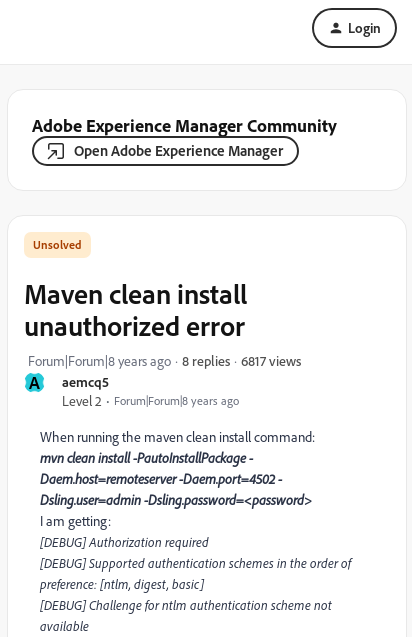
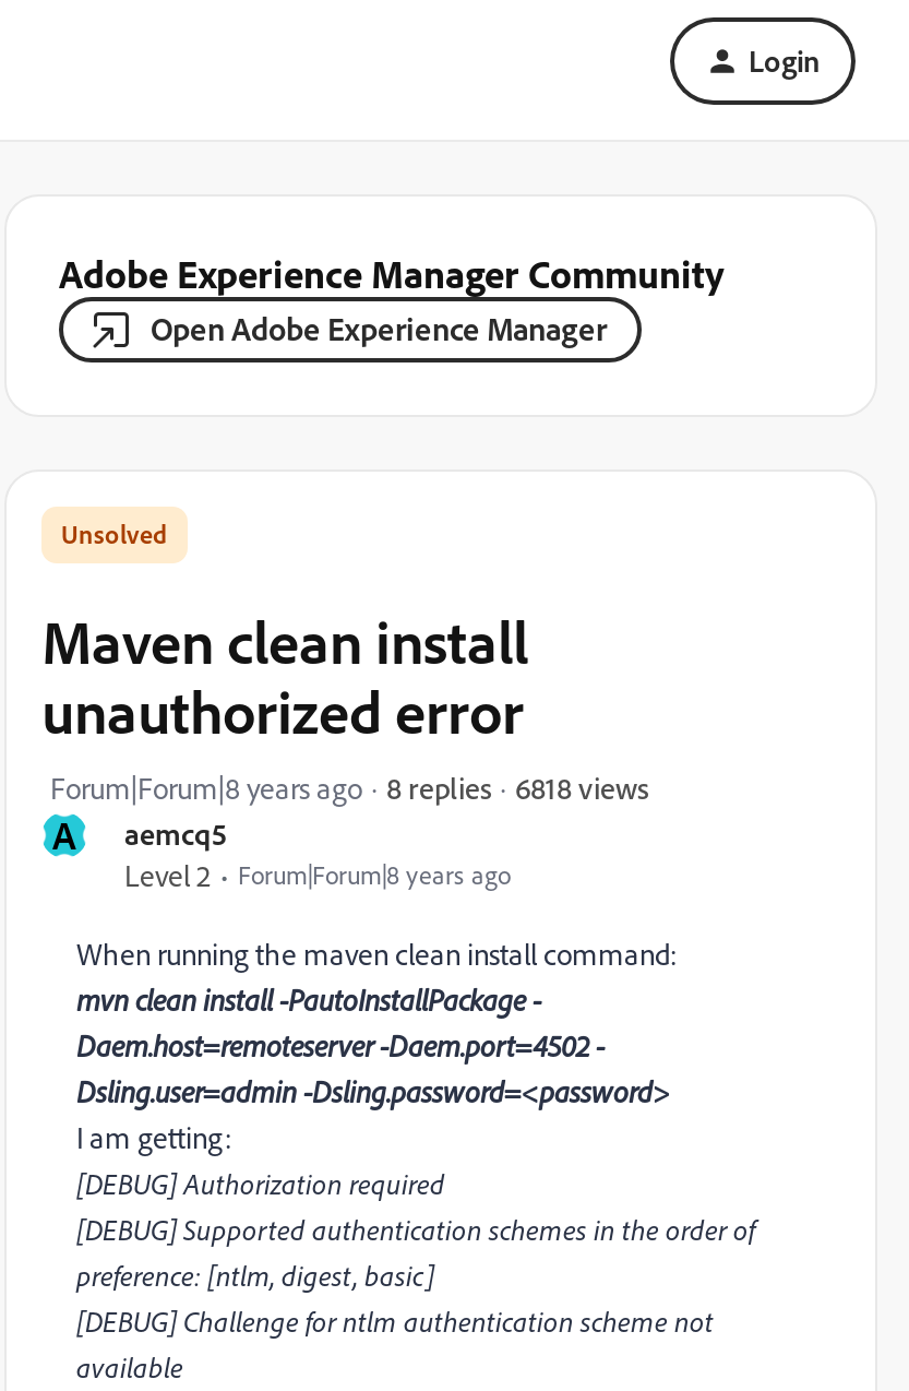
- 6817 views
+ 6818 views
